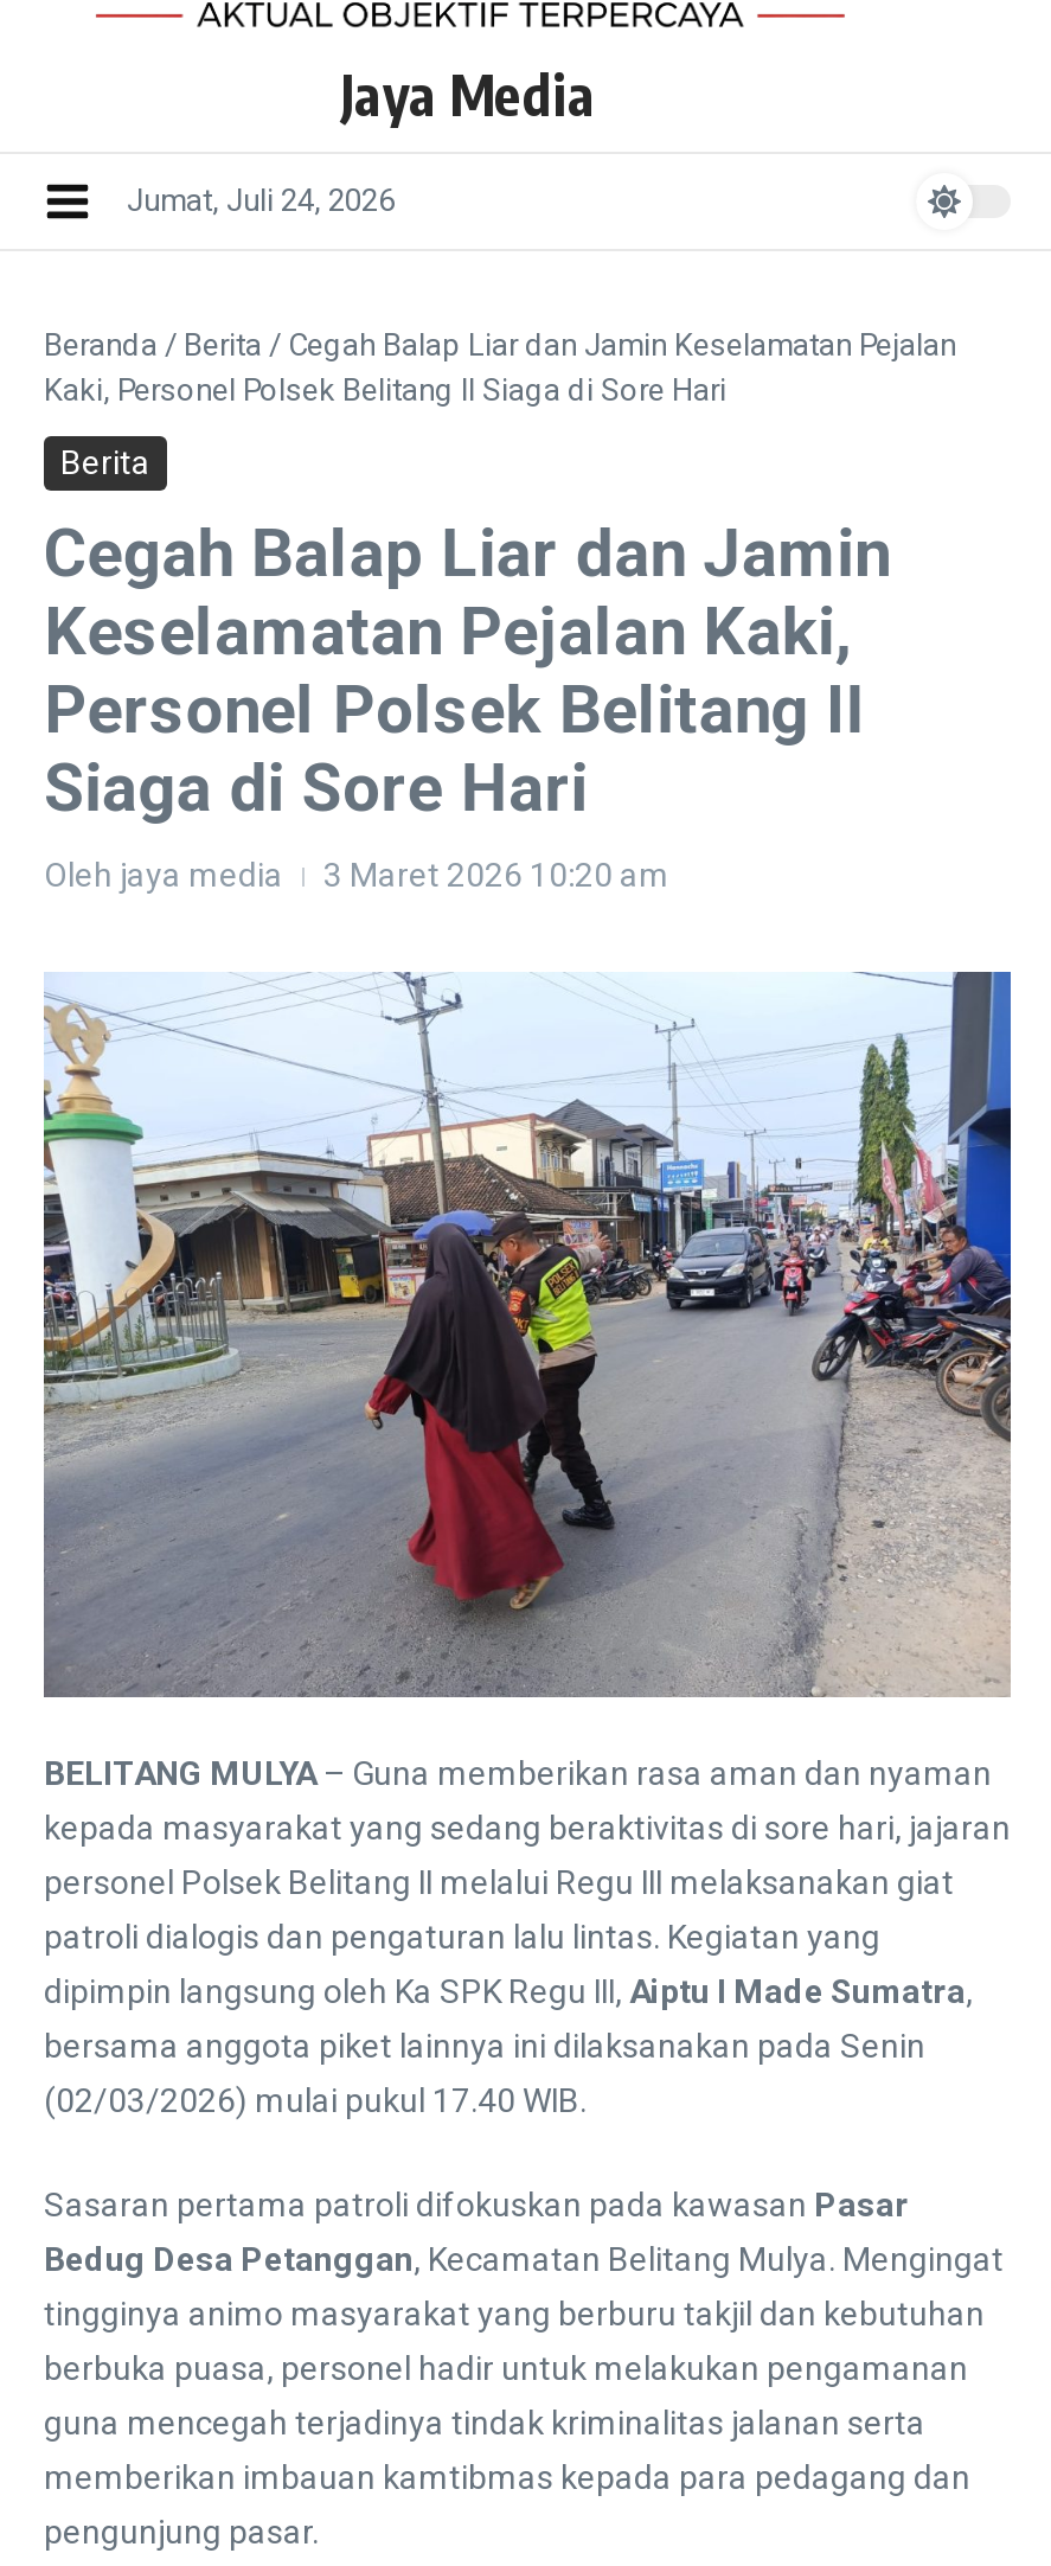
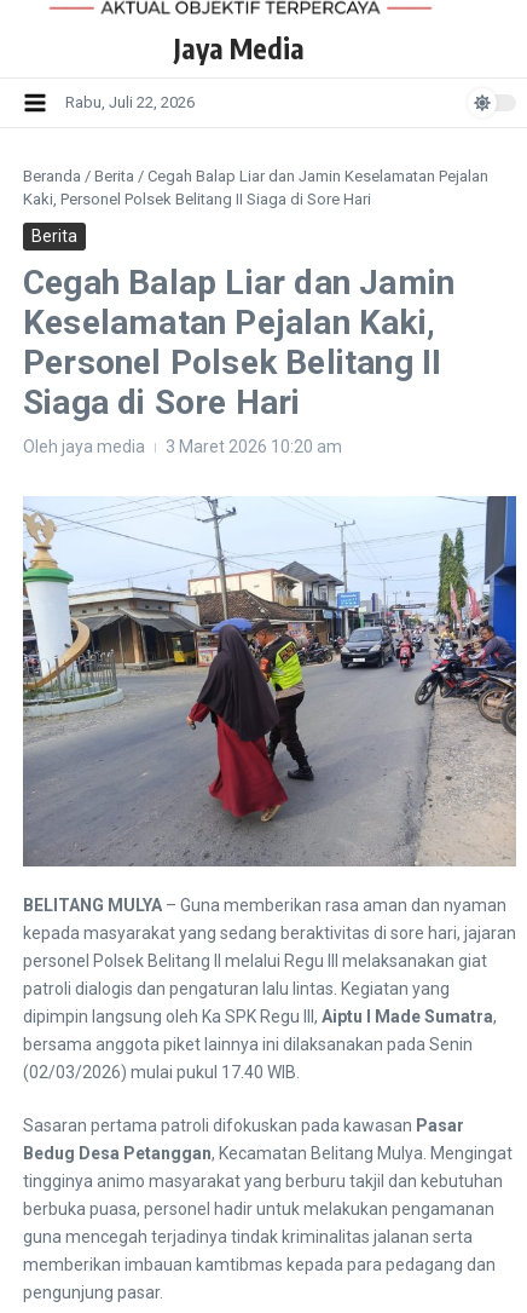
- Jumat, Juli 24, 2026
+ Rabu, Juli 22, 2026
